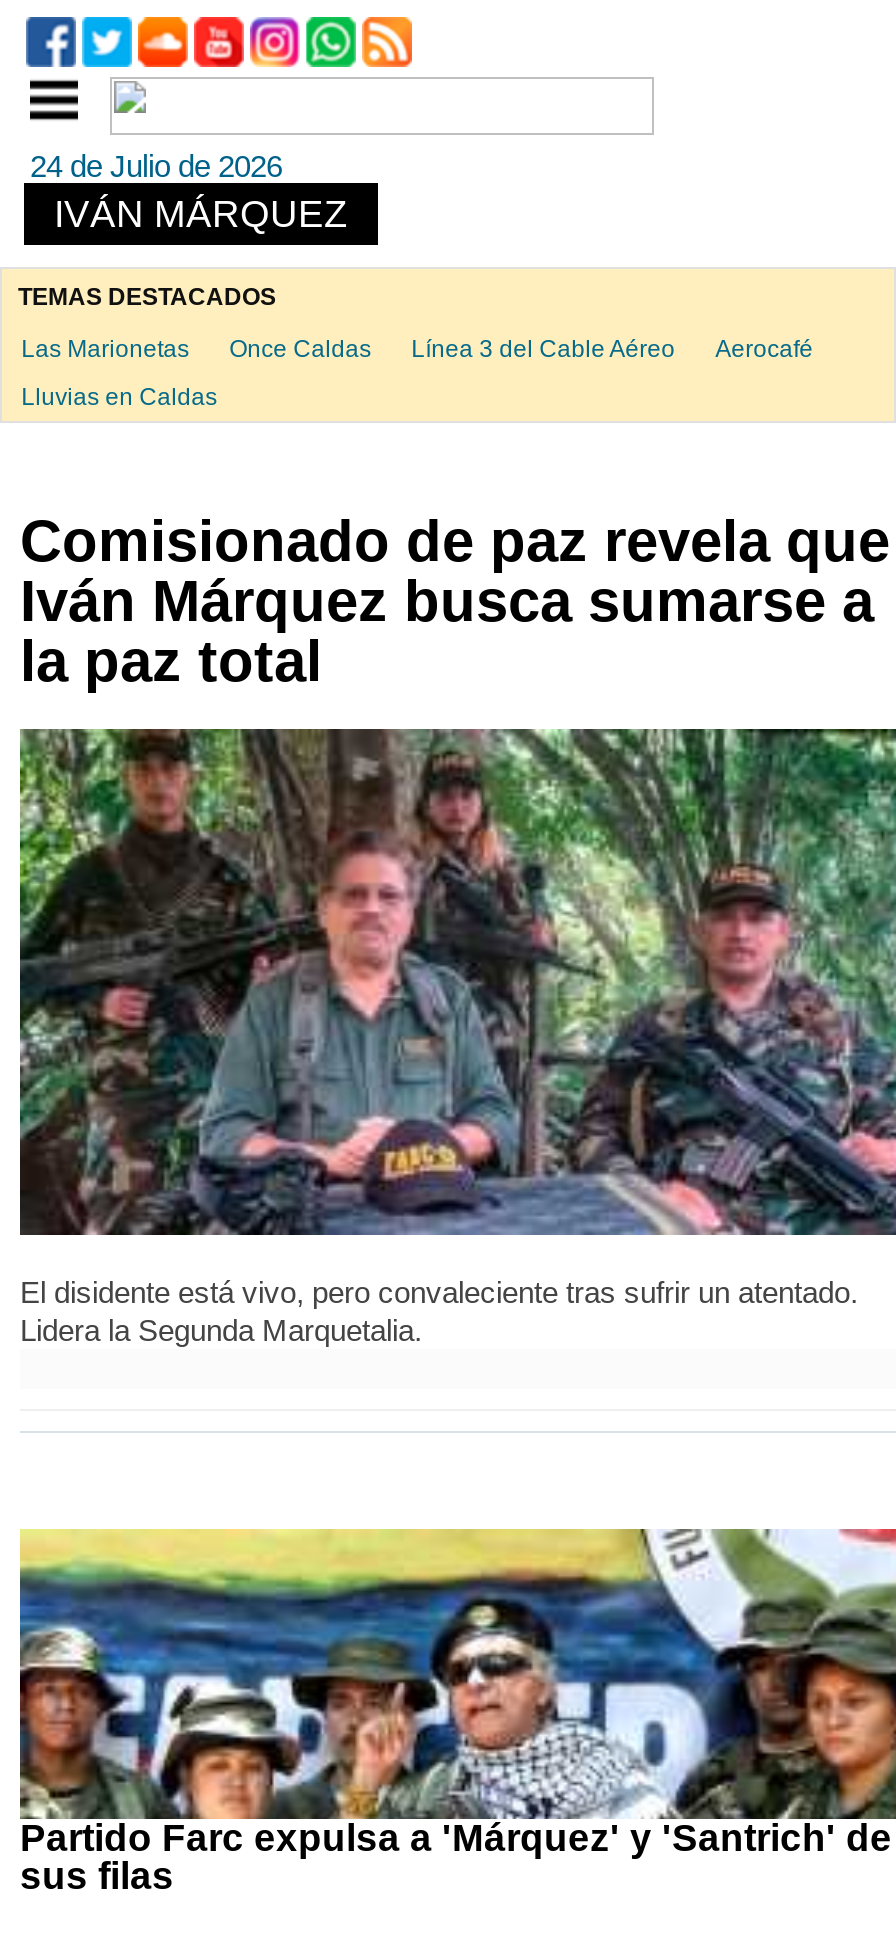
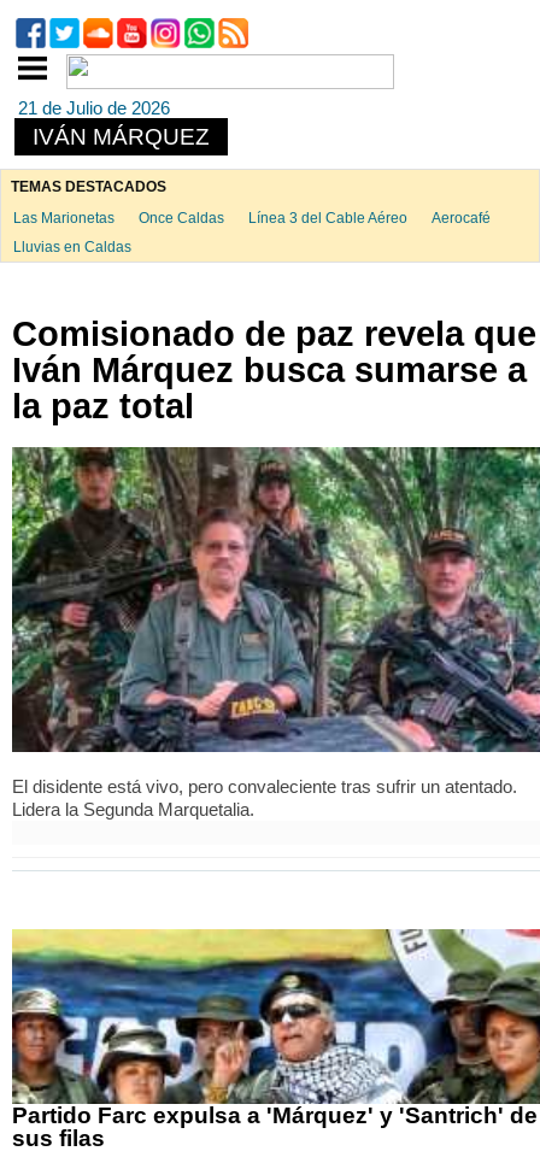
- 24 de Julio de 2026
+ 21 de Julio de 2026
